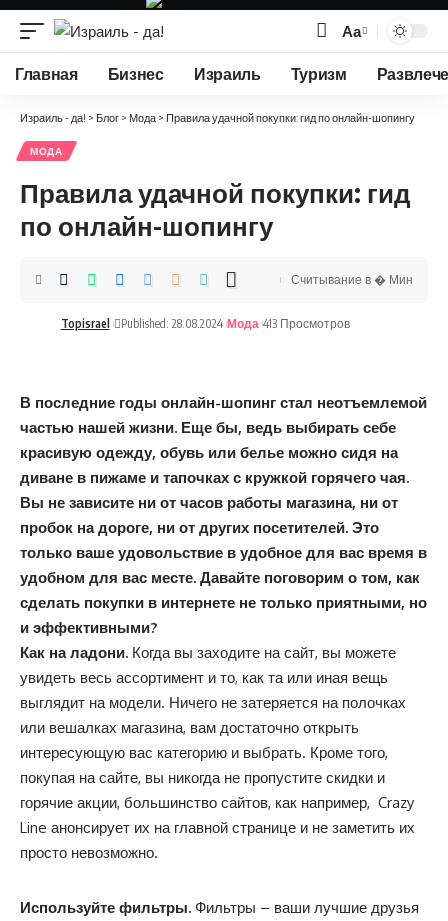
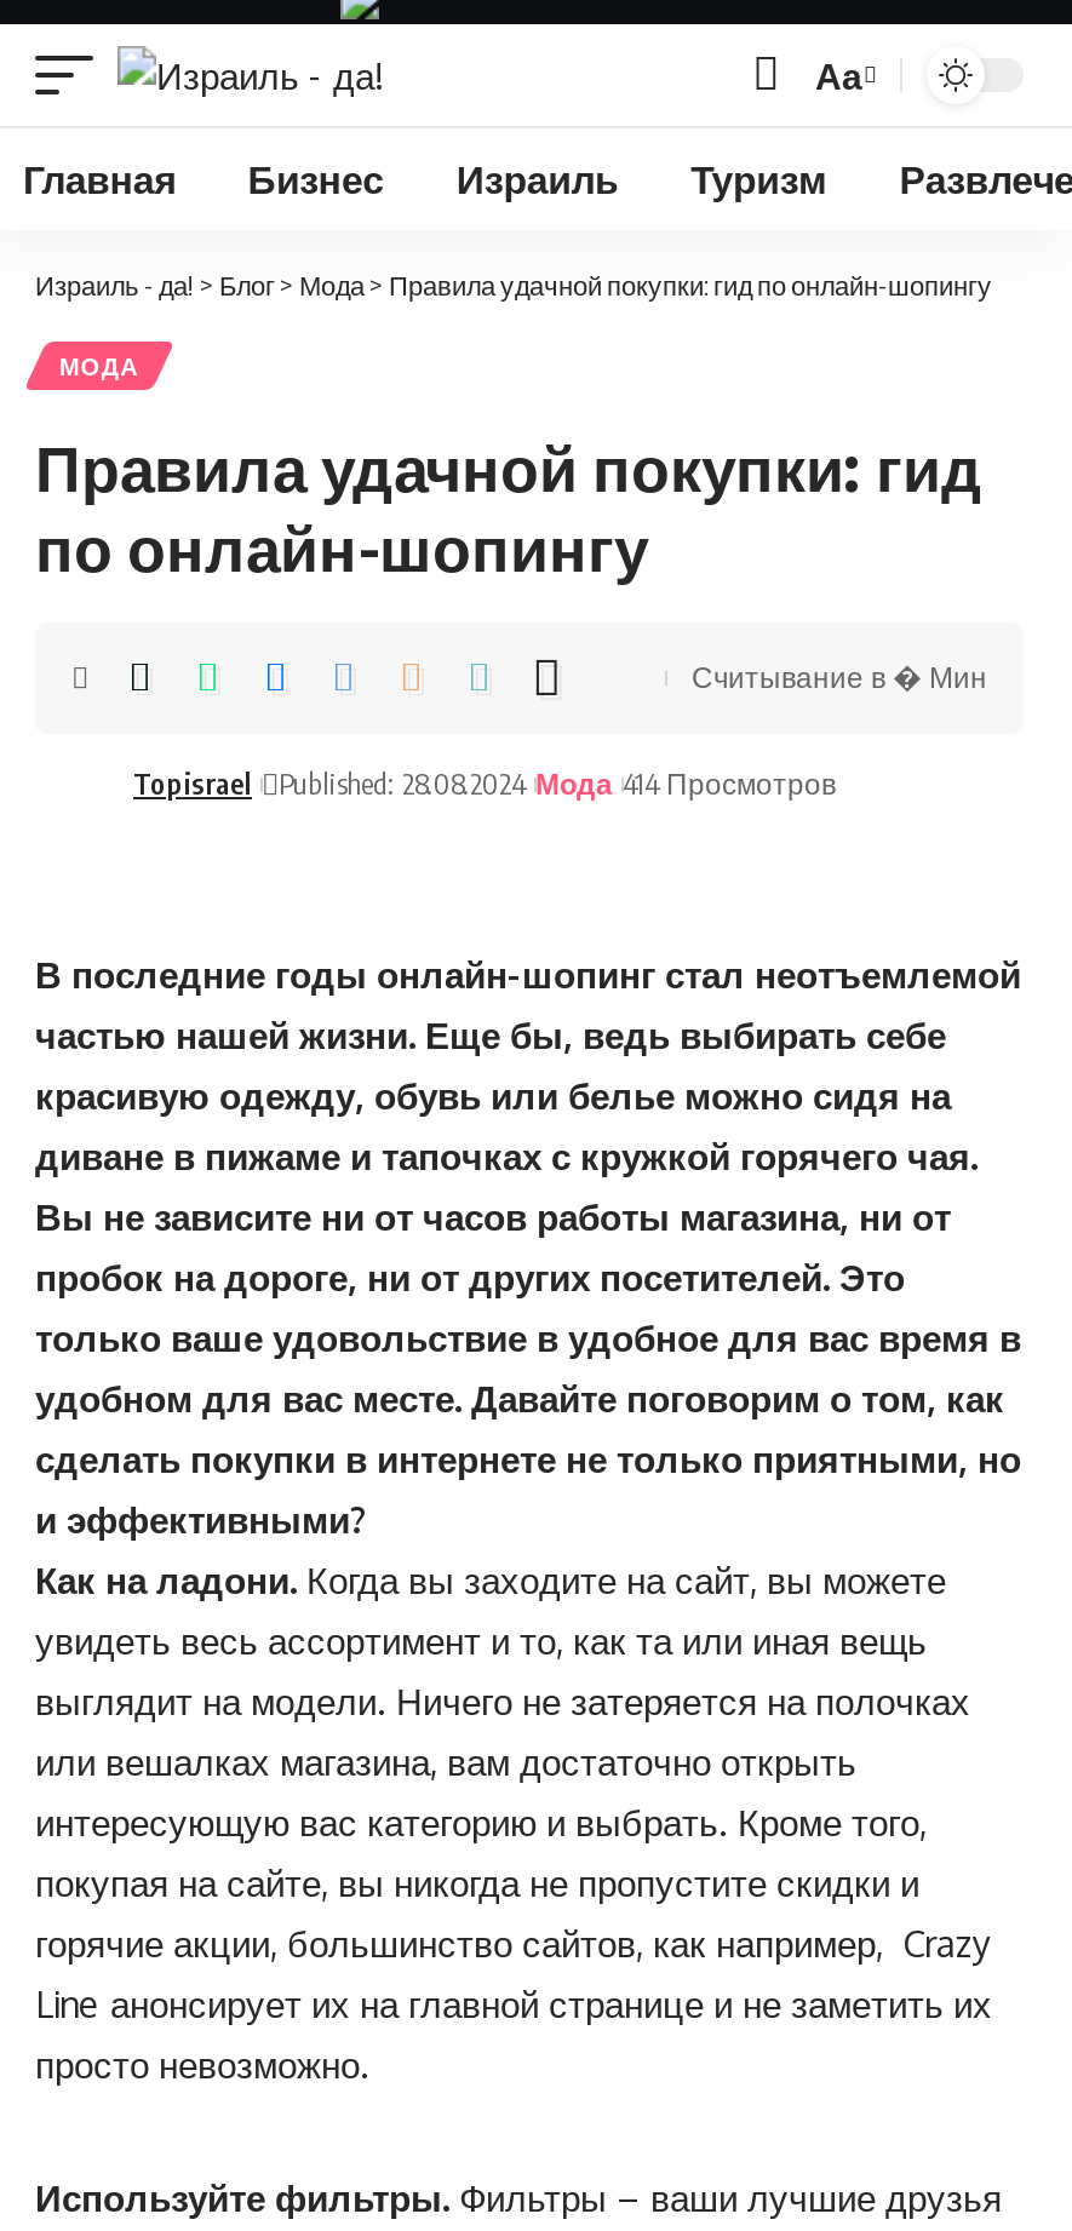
- Published: 28.08.2024 Мода 413 Просмотров
+ Published: 28.08.2024 Мода 414 Просмотров
